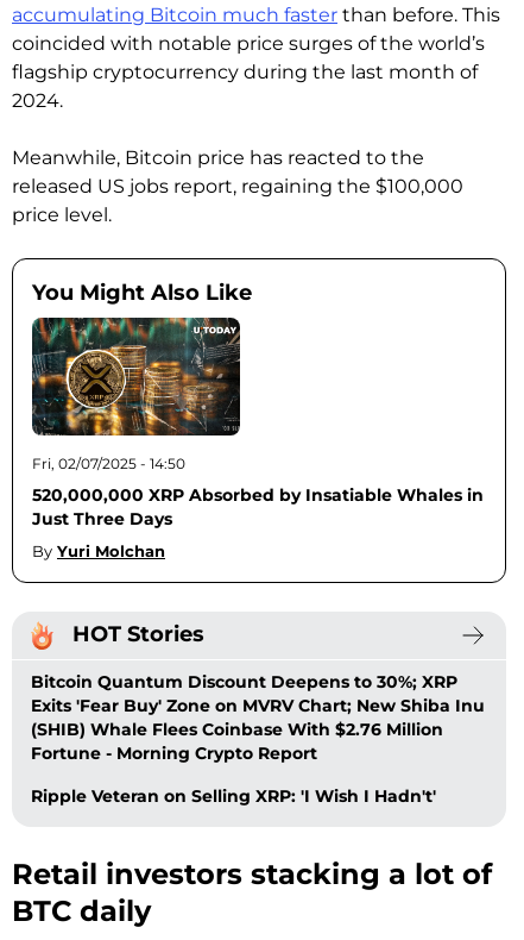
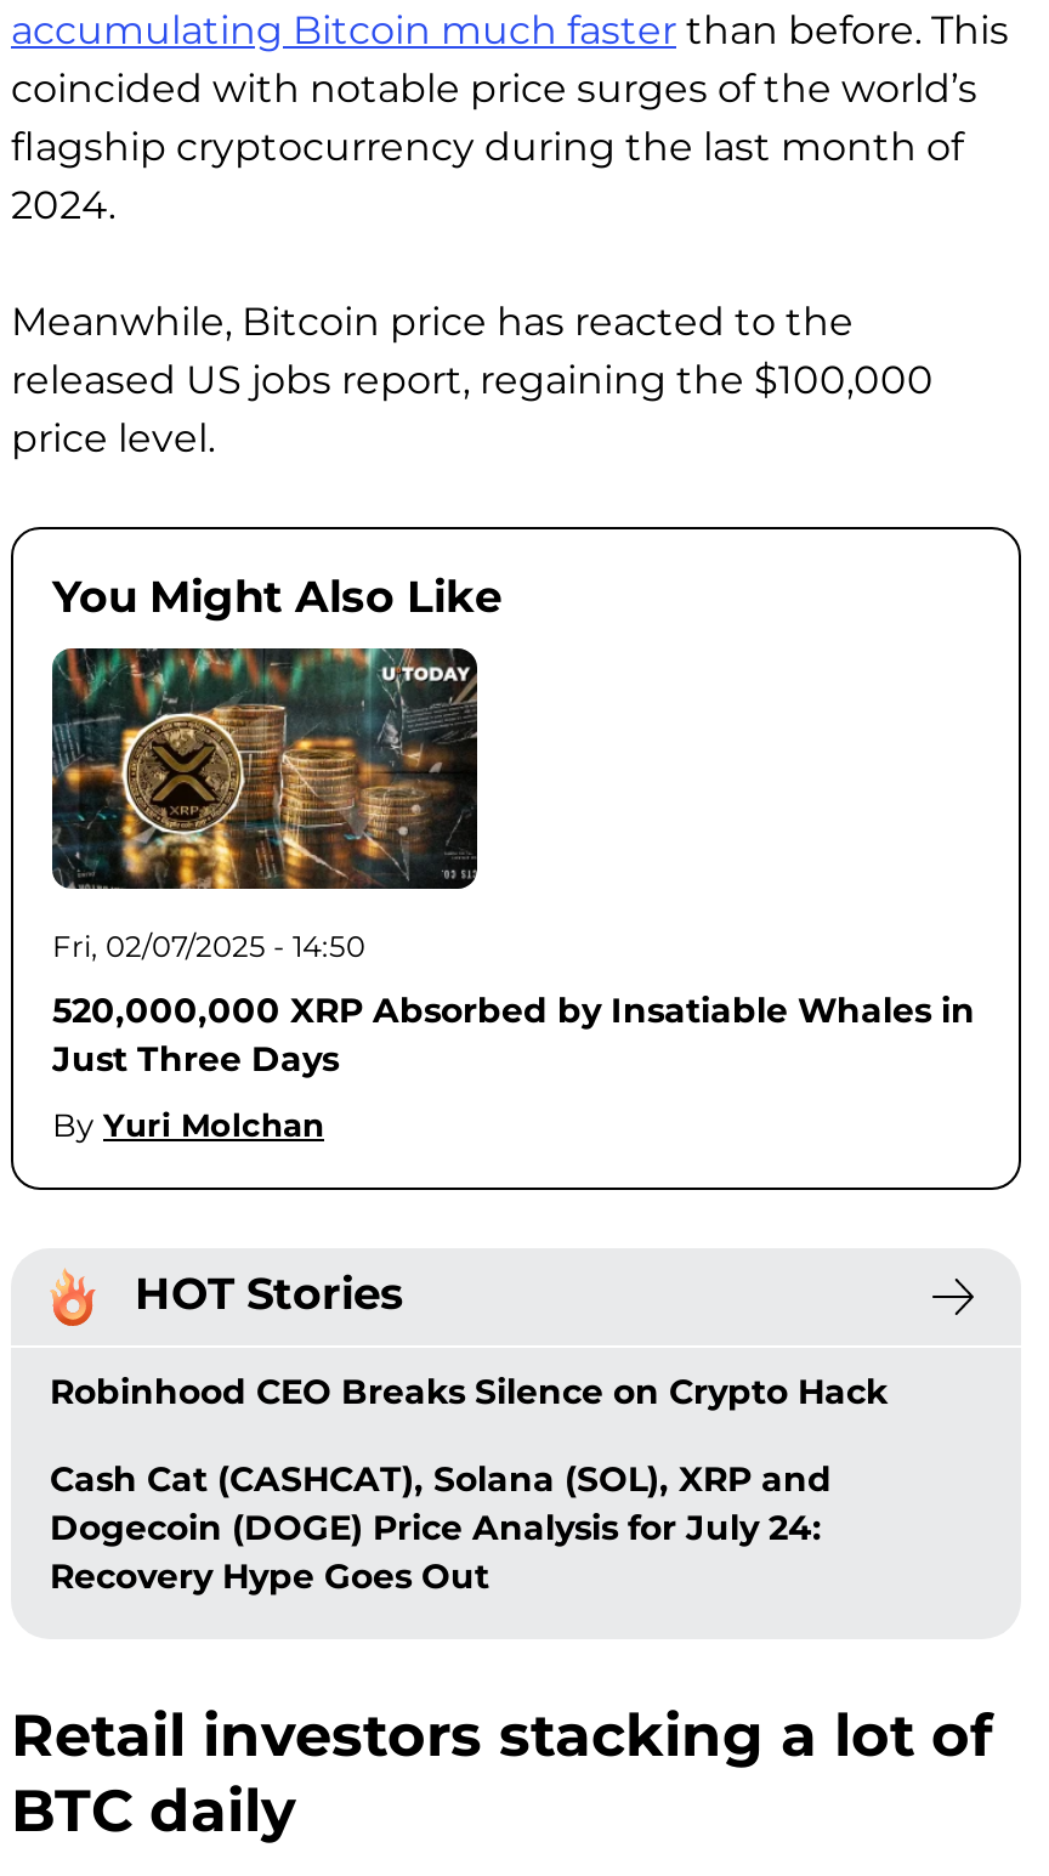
- Bitcoin Quantum Discount Deepens to 30%; XRP
- Exits 'Fear Buy' Zone on MVRV Chart; New Shiba Inu
- (SHIB) Whale Flees Coinbase With $2.76 Million
- Fortune - Morning Crypto Report
+ Robinhood CEO Breaks Silence on Crypto Hack

- Ripple Veteran on Selling XRP: 'I Wish I Hadn't'
+ Cash Cat (CASHCAT), Solana (SOL), XRP and
+ Dogecoin (DOGE) Price Analysis for July 24:
+ Recovery Hype Goes Out
